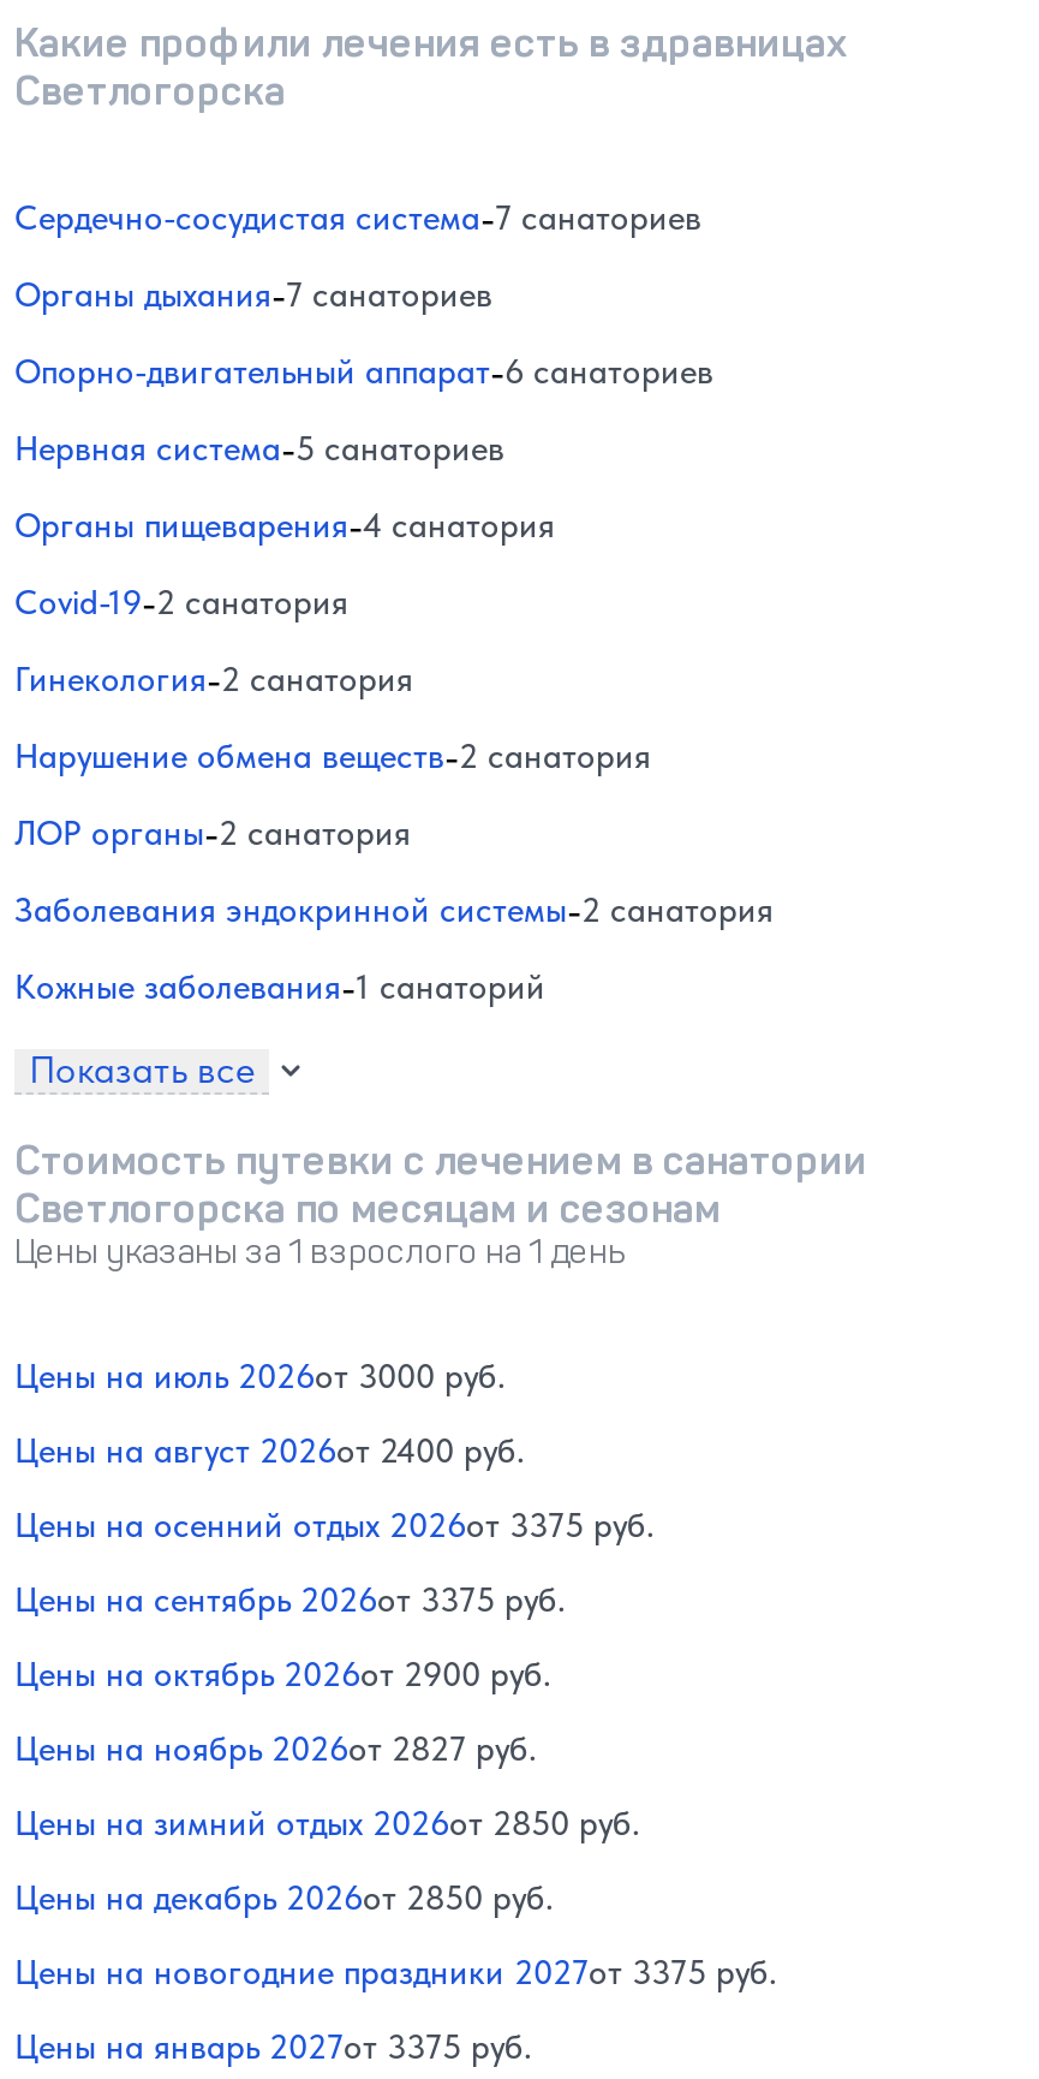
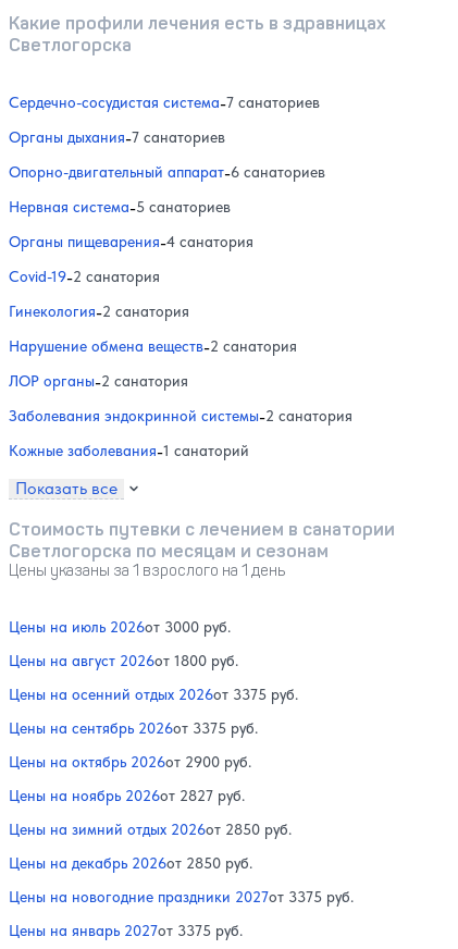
- Цены на август 2026от 2400 руб.
+ Цены на август 2026от 1800 руб.
